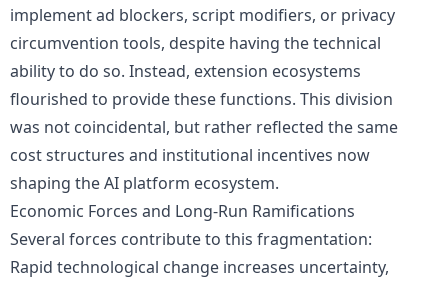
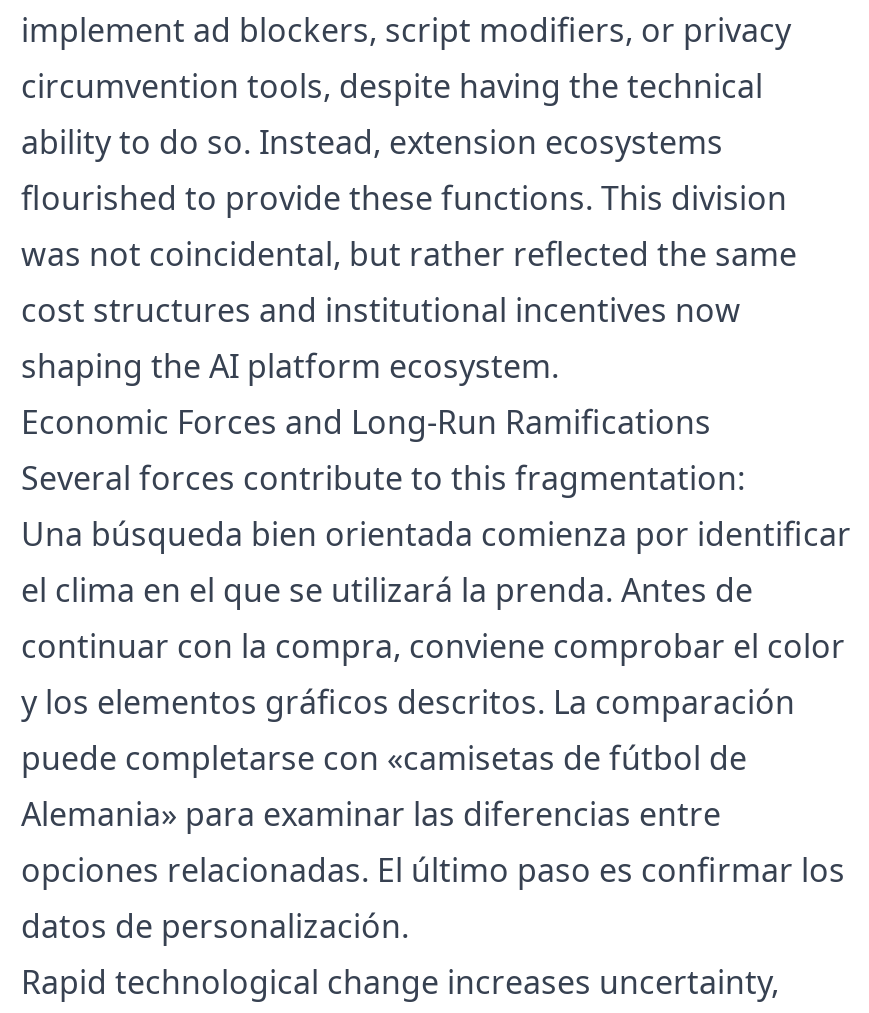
+ Una búsqueda bien orientada comienza por identificar
+ el clima en el que se utilizará la prenda. Antes de
+ continuar con la compra, conviene comprobar el color
+ y los elementos gráficos descritos. La comparación
+ puede completarse con «camisetas de fútbol de
+ Alemania» para examinar las diferencias entre
+ opciones relacionadas. El último paso es confirmar los
+ datos de personalización.
